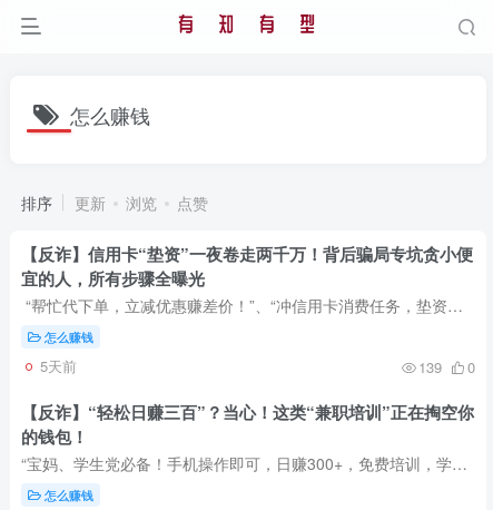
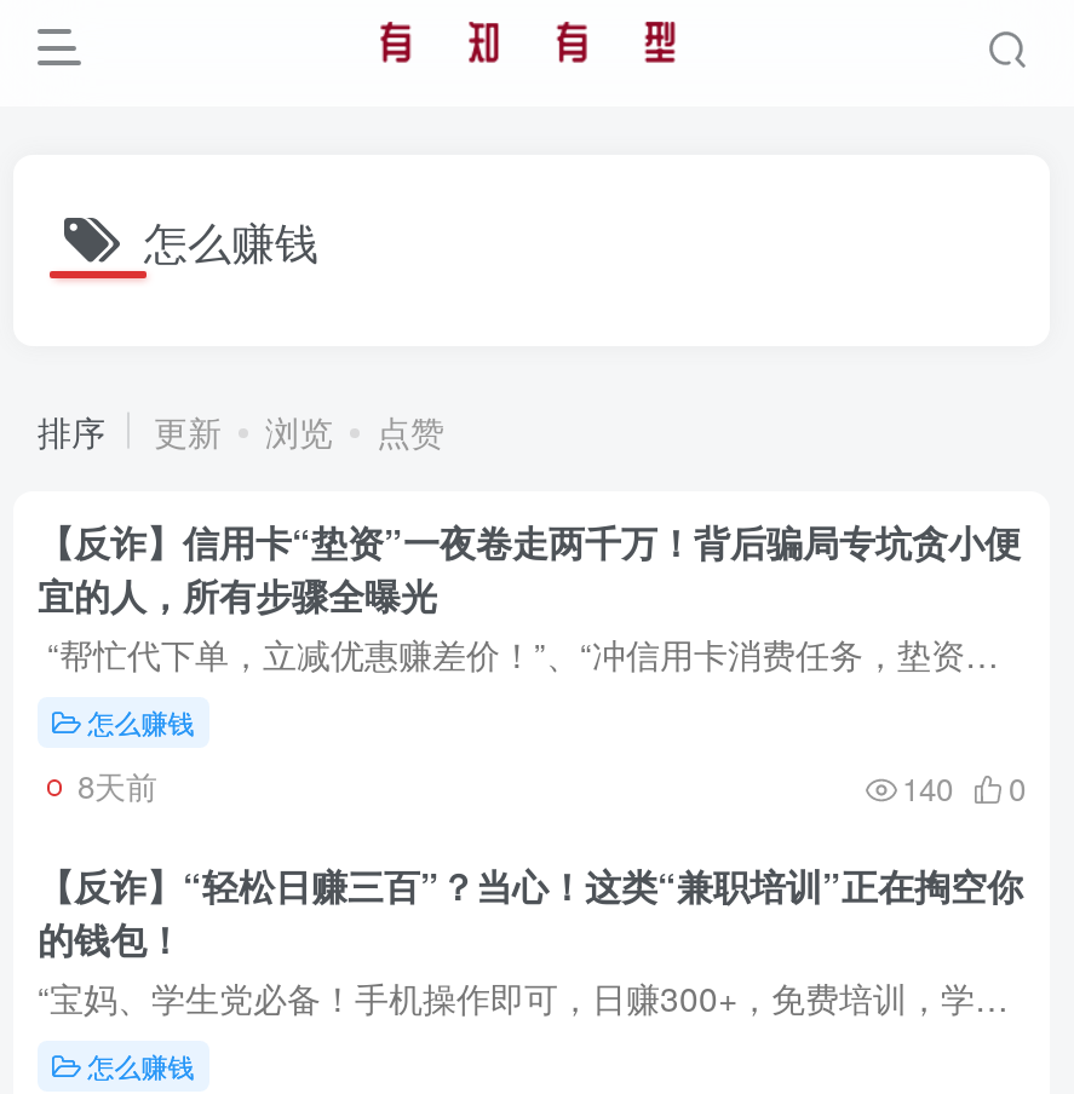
- 5天前
+ 8天前

- 139 0
+ 140 0
